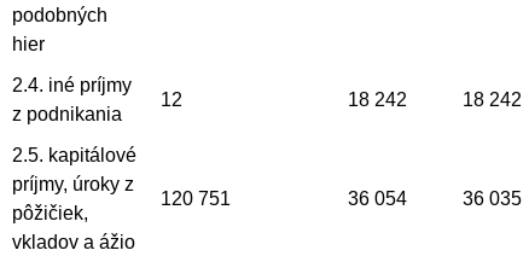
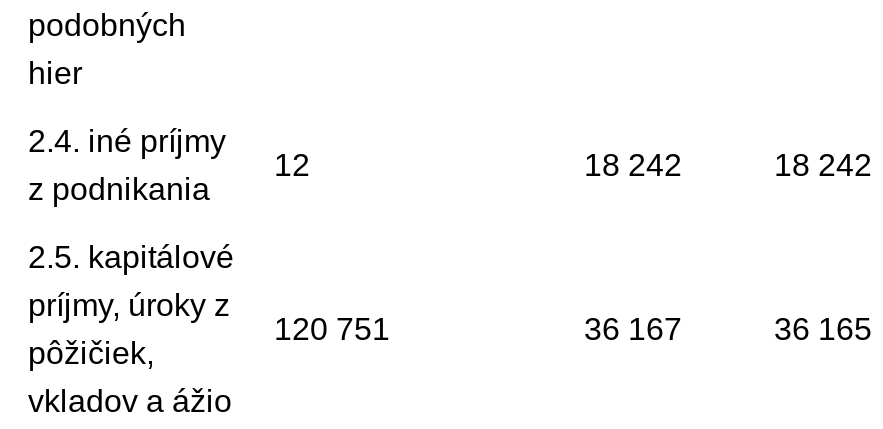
- 36 054
+ 36 167

- 36 035
+ 36 165
